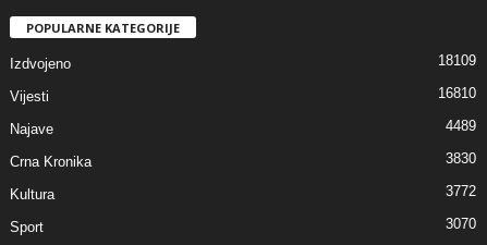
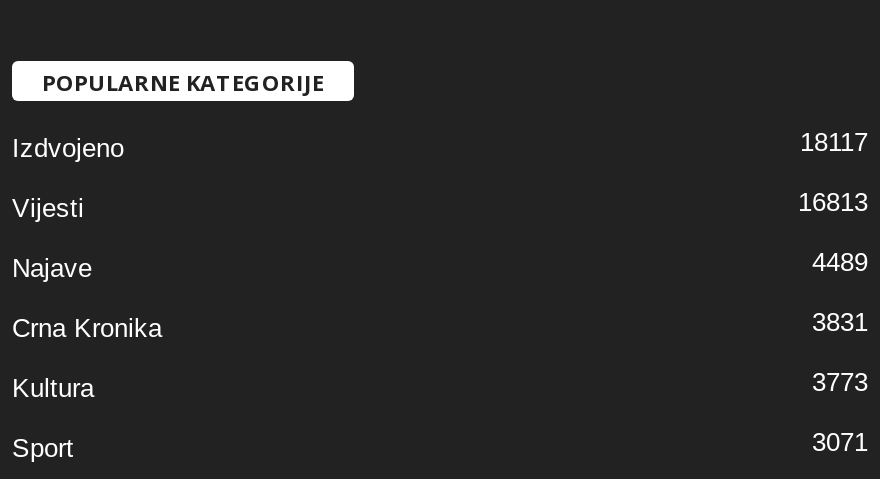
- 18109
+ 18117

- 16810
+ 16813

- 3830
+ 3831

- 3772
+ 3773

- 3070
+ 3071
